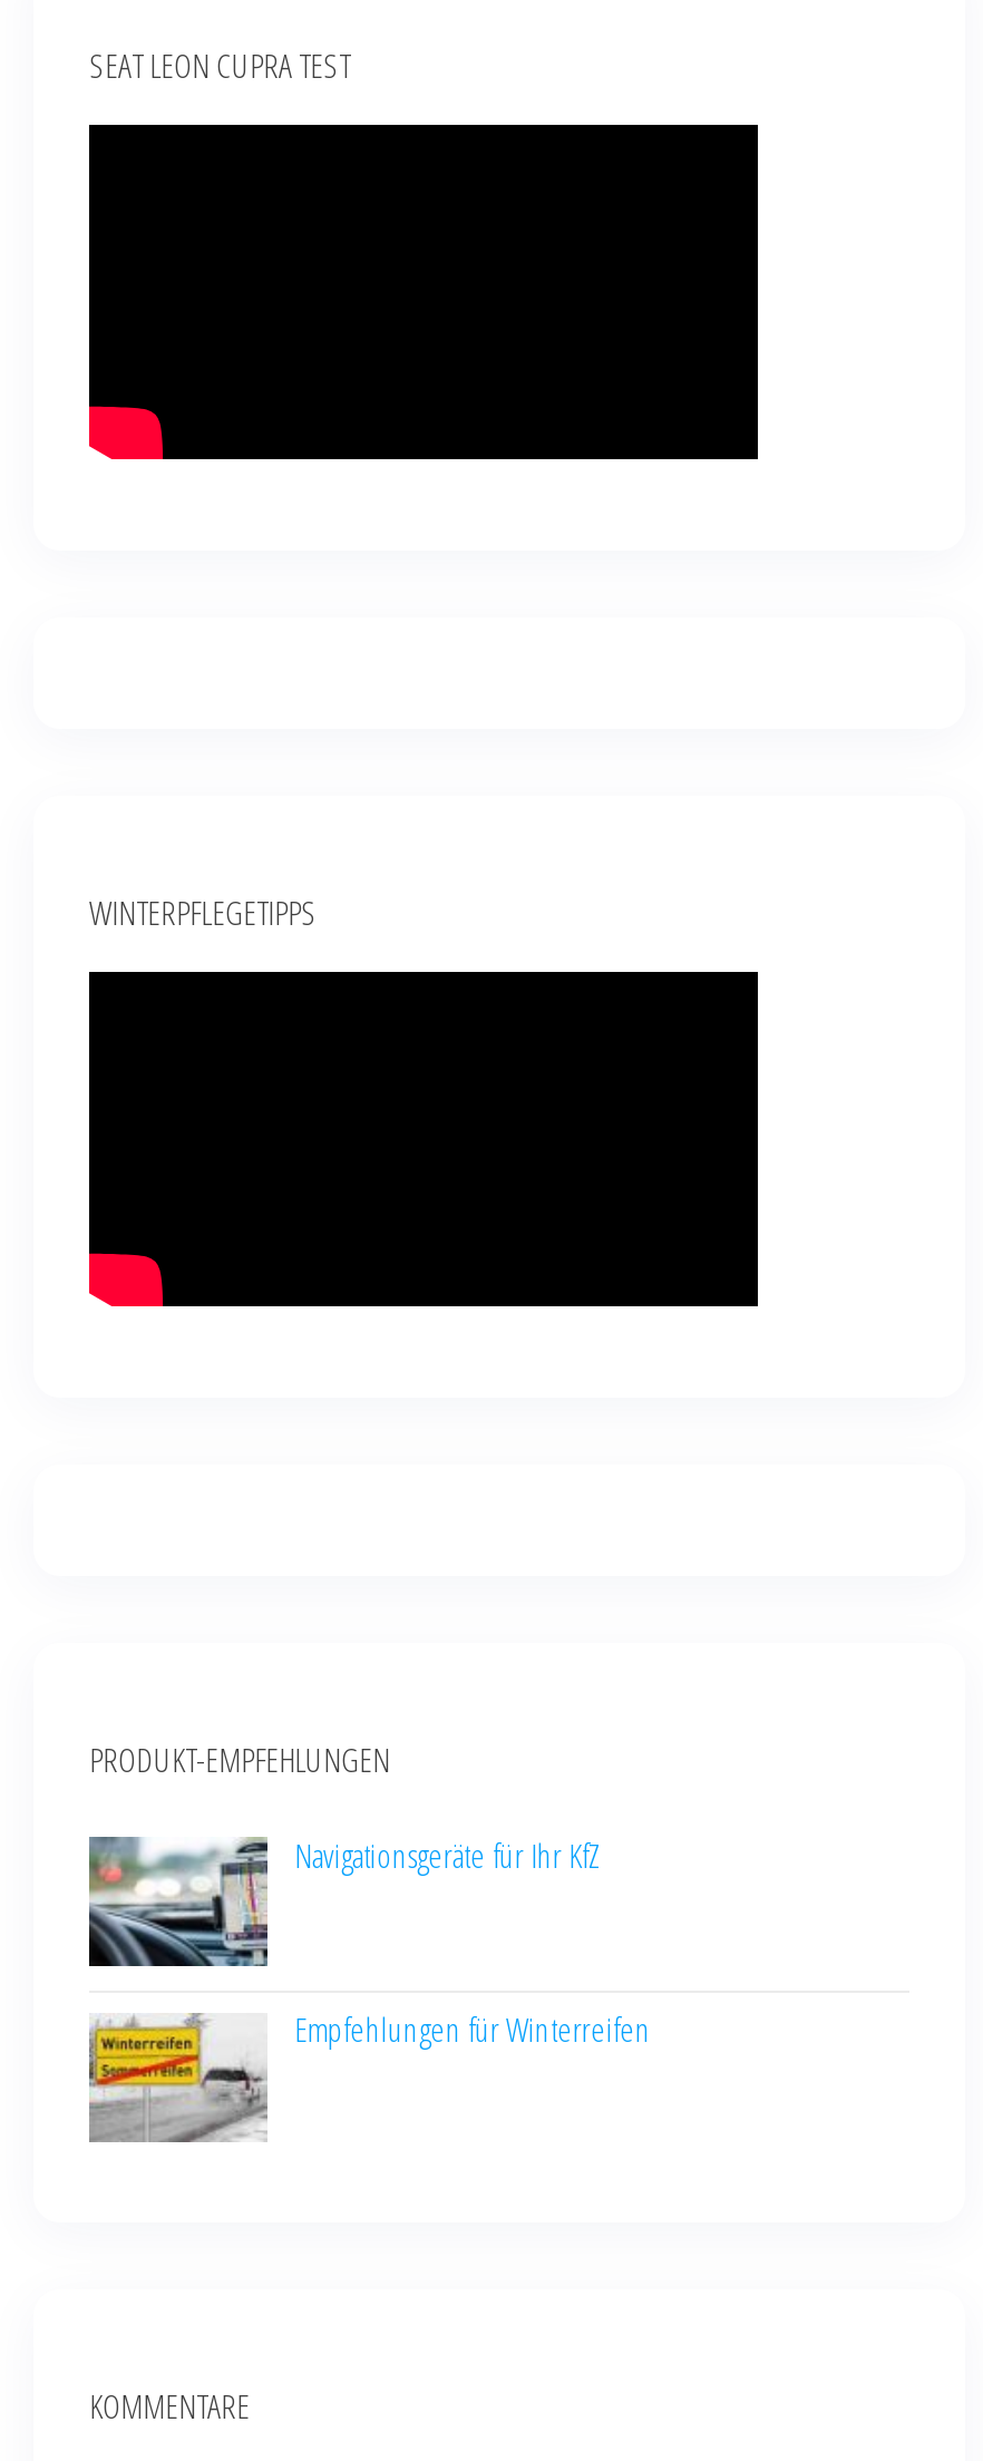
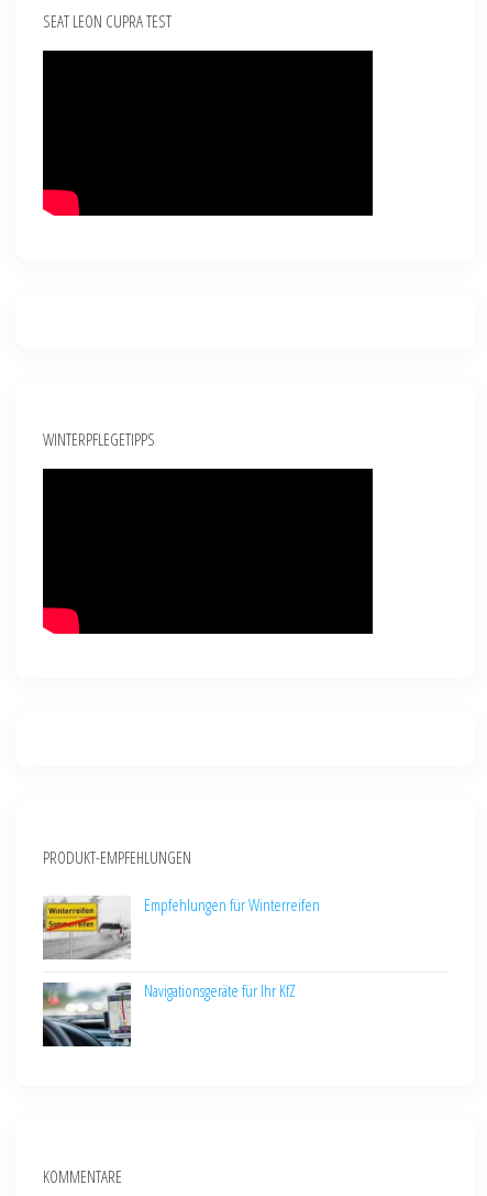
moved down: [image] | Navigationsgeräte für Ihr KfZ

moved up: [image] | Empfehlungen für Winterreifen
